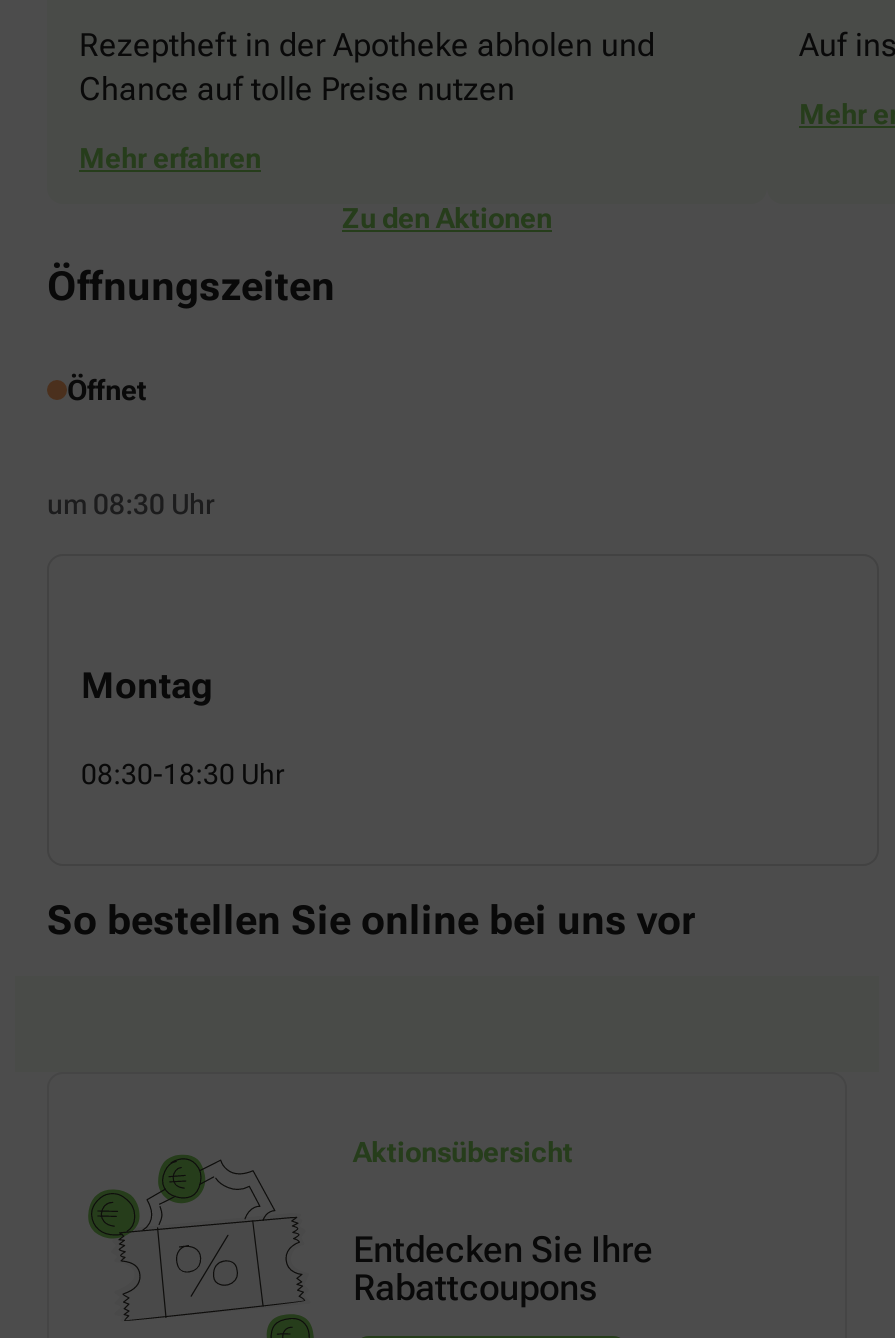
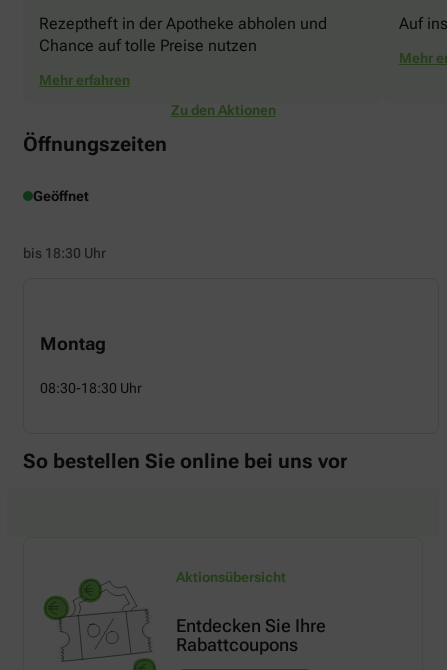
- Öffnet
+ Geöffnet

- um 08:30 Uhr
+ bis 18:30 Uhr
